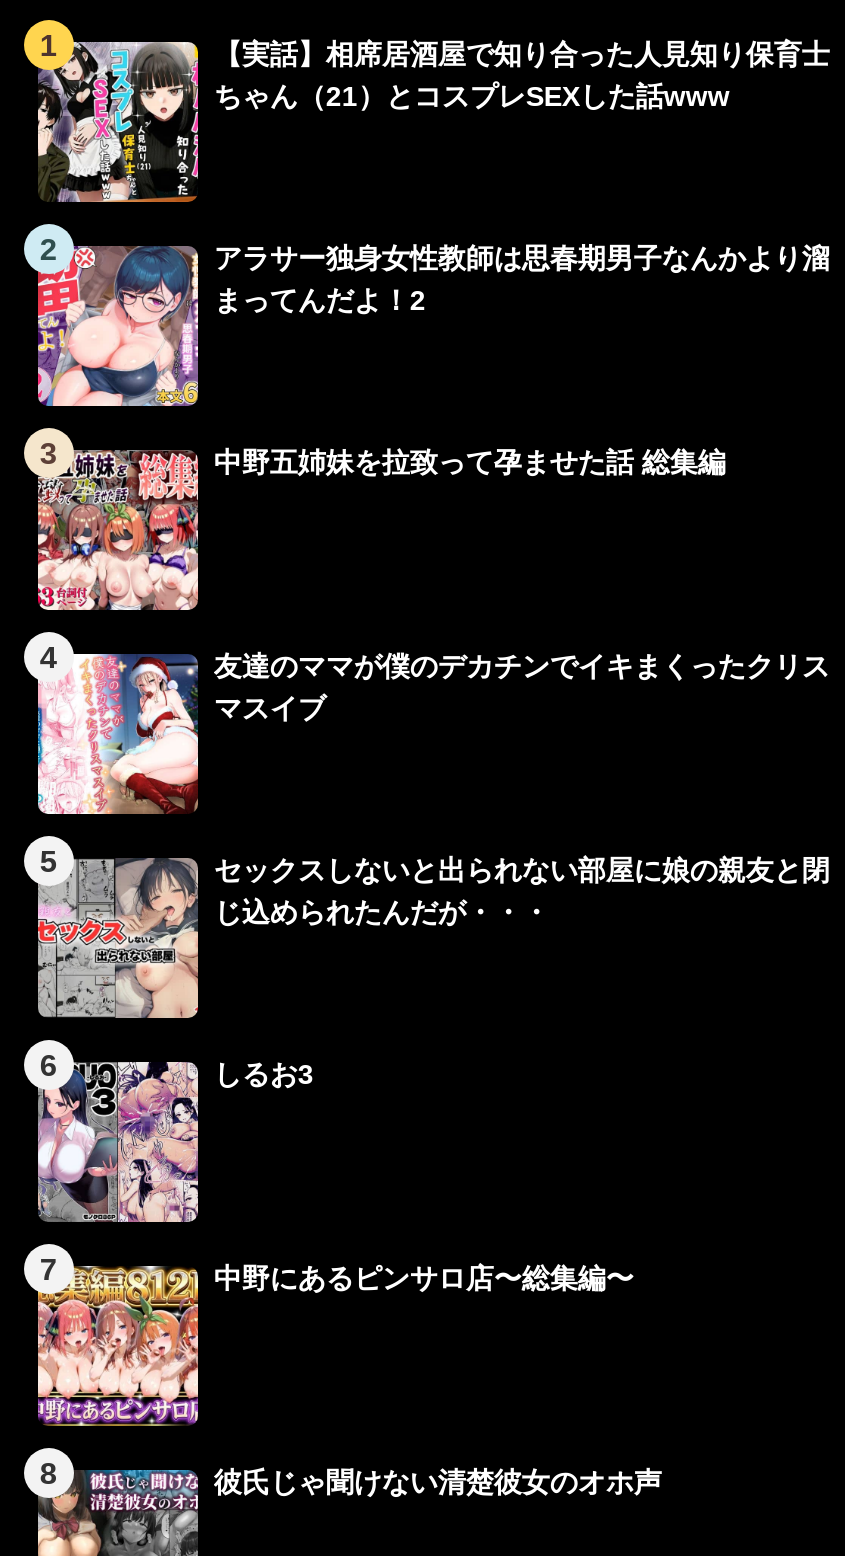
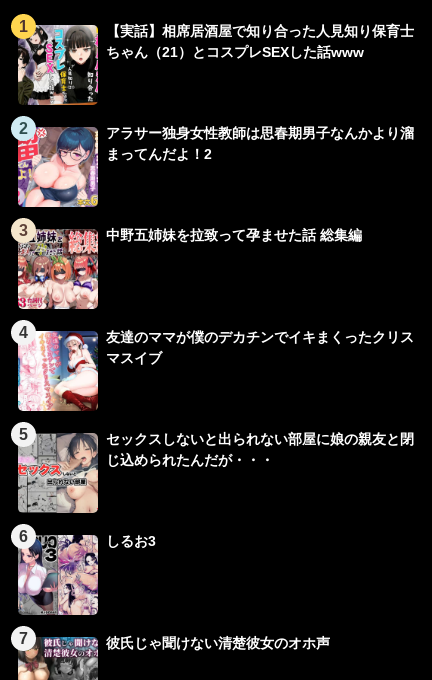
- [image]
- 中野にあるピンサロ店〜総集編〜

- 8
